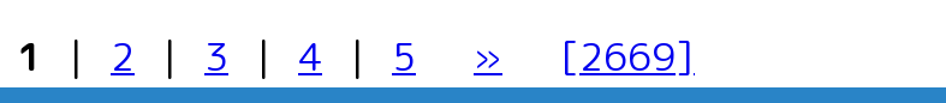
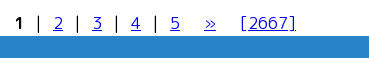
- [2669]
+ [2667]
